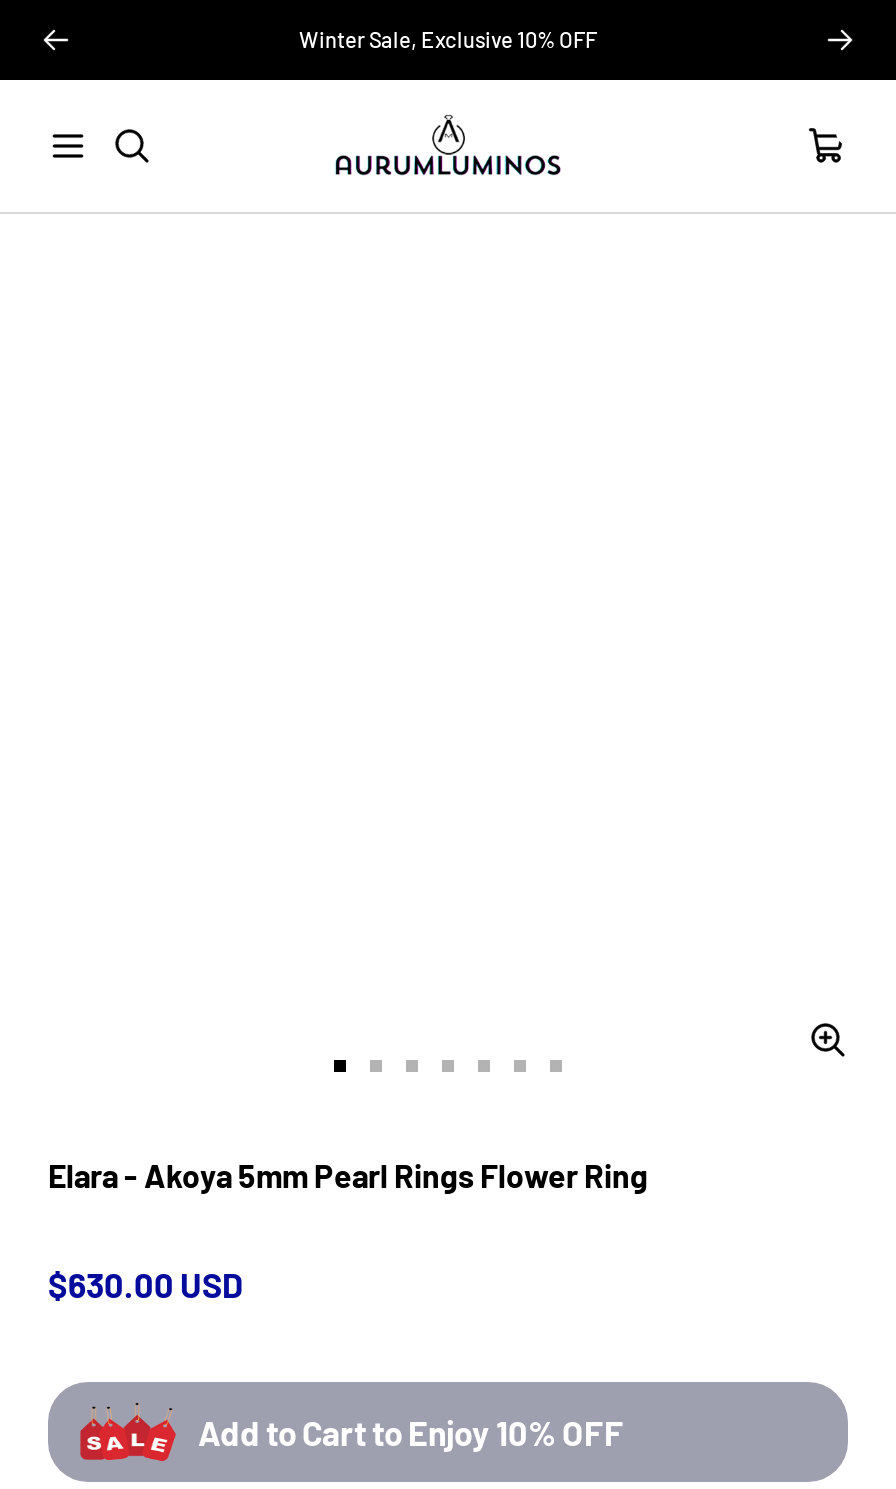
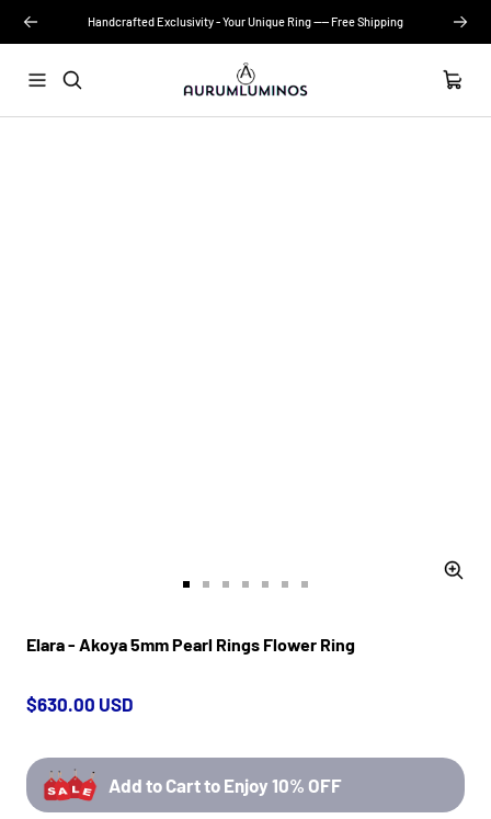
- Winter Sale, Exclusive 10% OFF
+ Handcrafted Exclusivity - Your Unique Ring ---- Free Shipping
